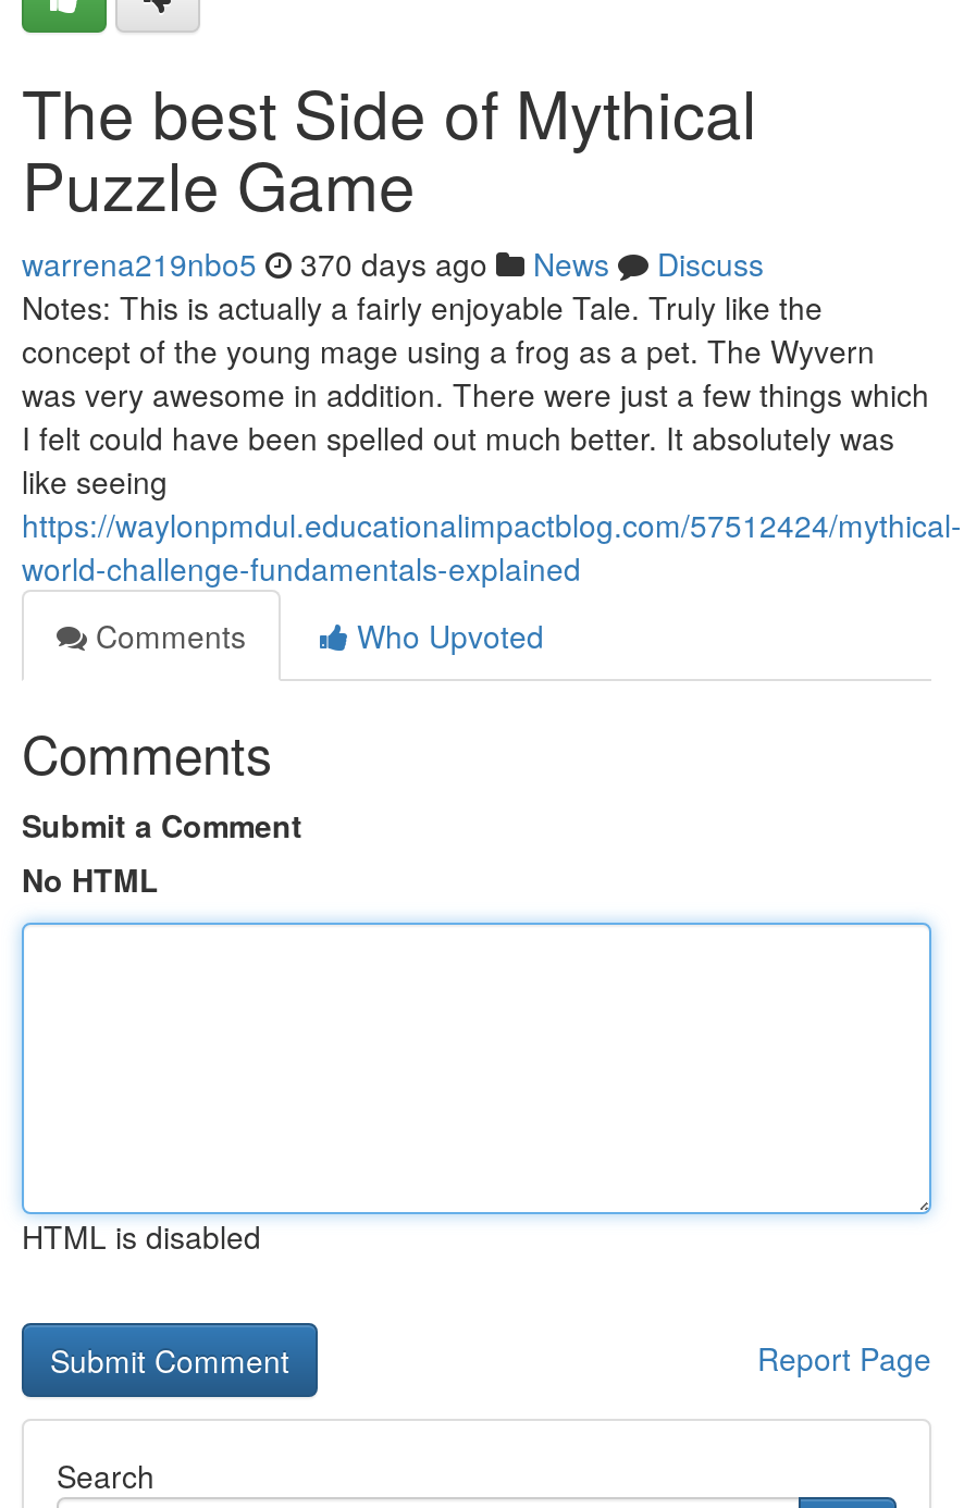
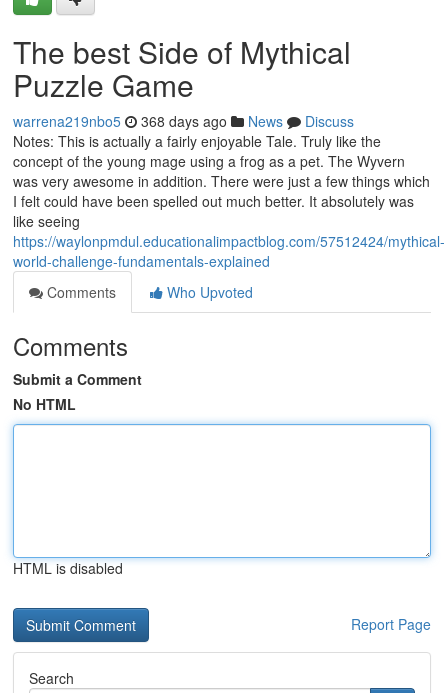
- warrena219nbo5 370 days ago News Discuss
+ warrena219nbo5 368 days ago News Discuss
